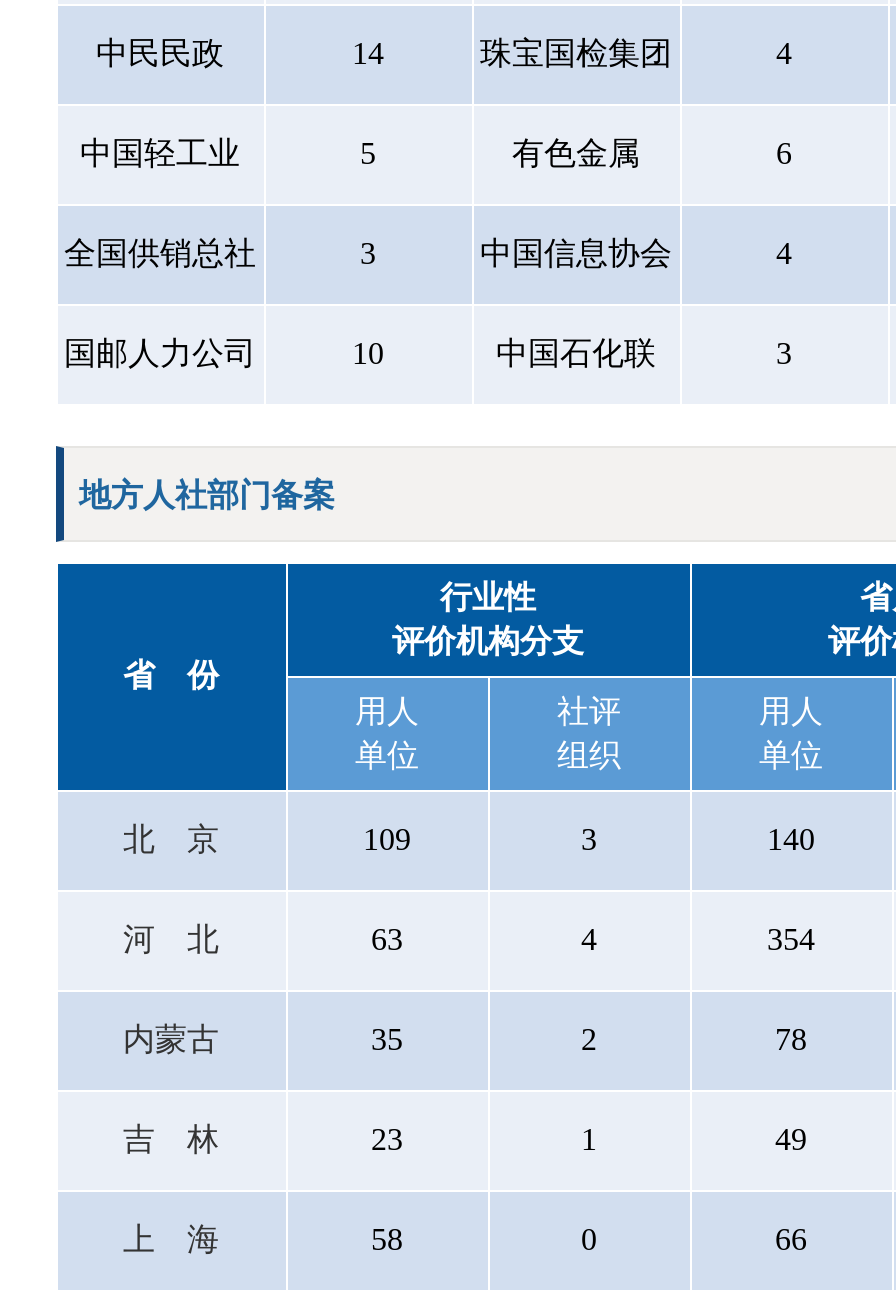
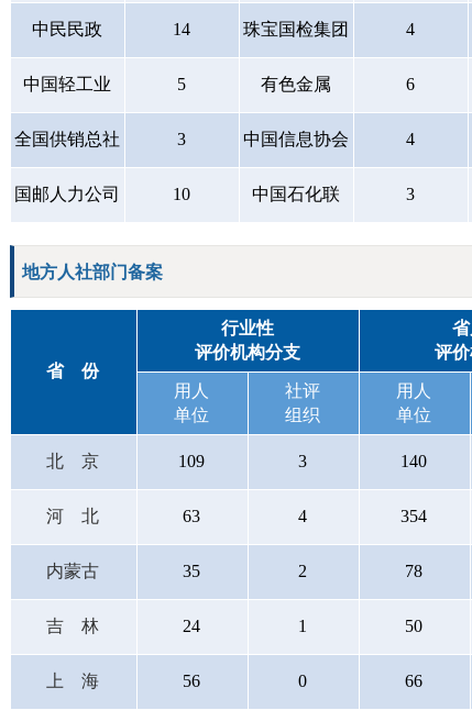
- 23
+ 24

- 49
+ 50

- 58
+ 56
